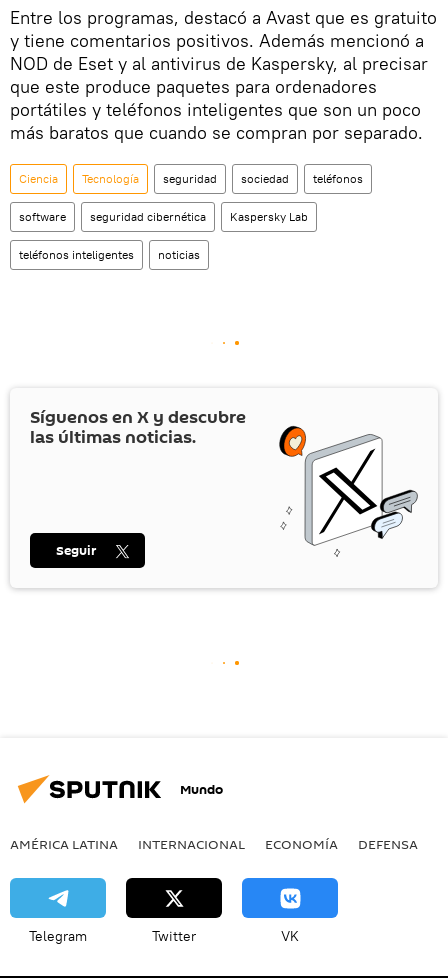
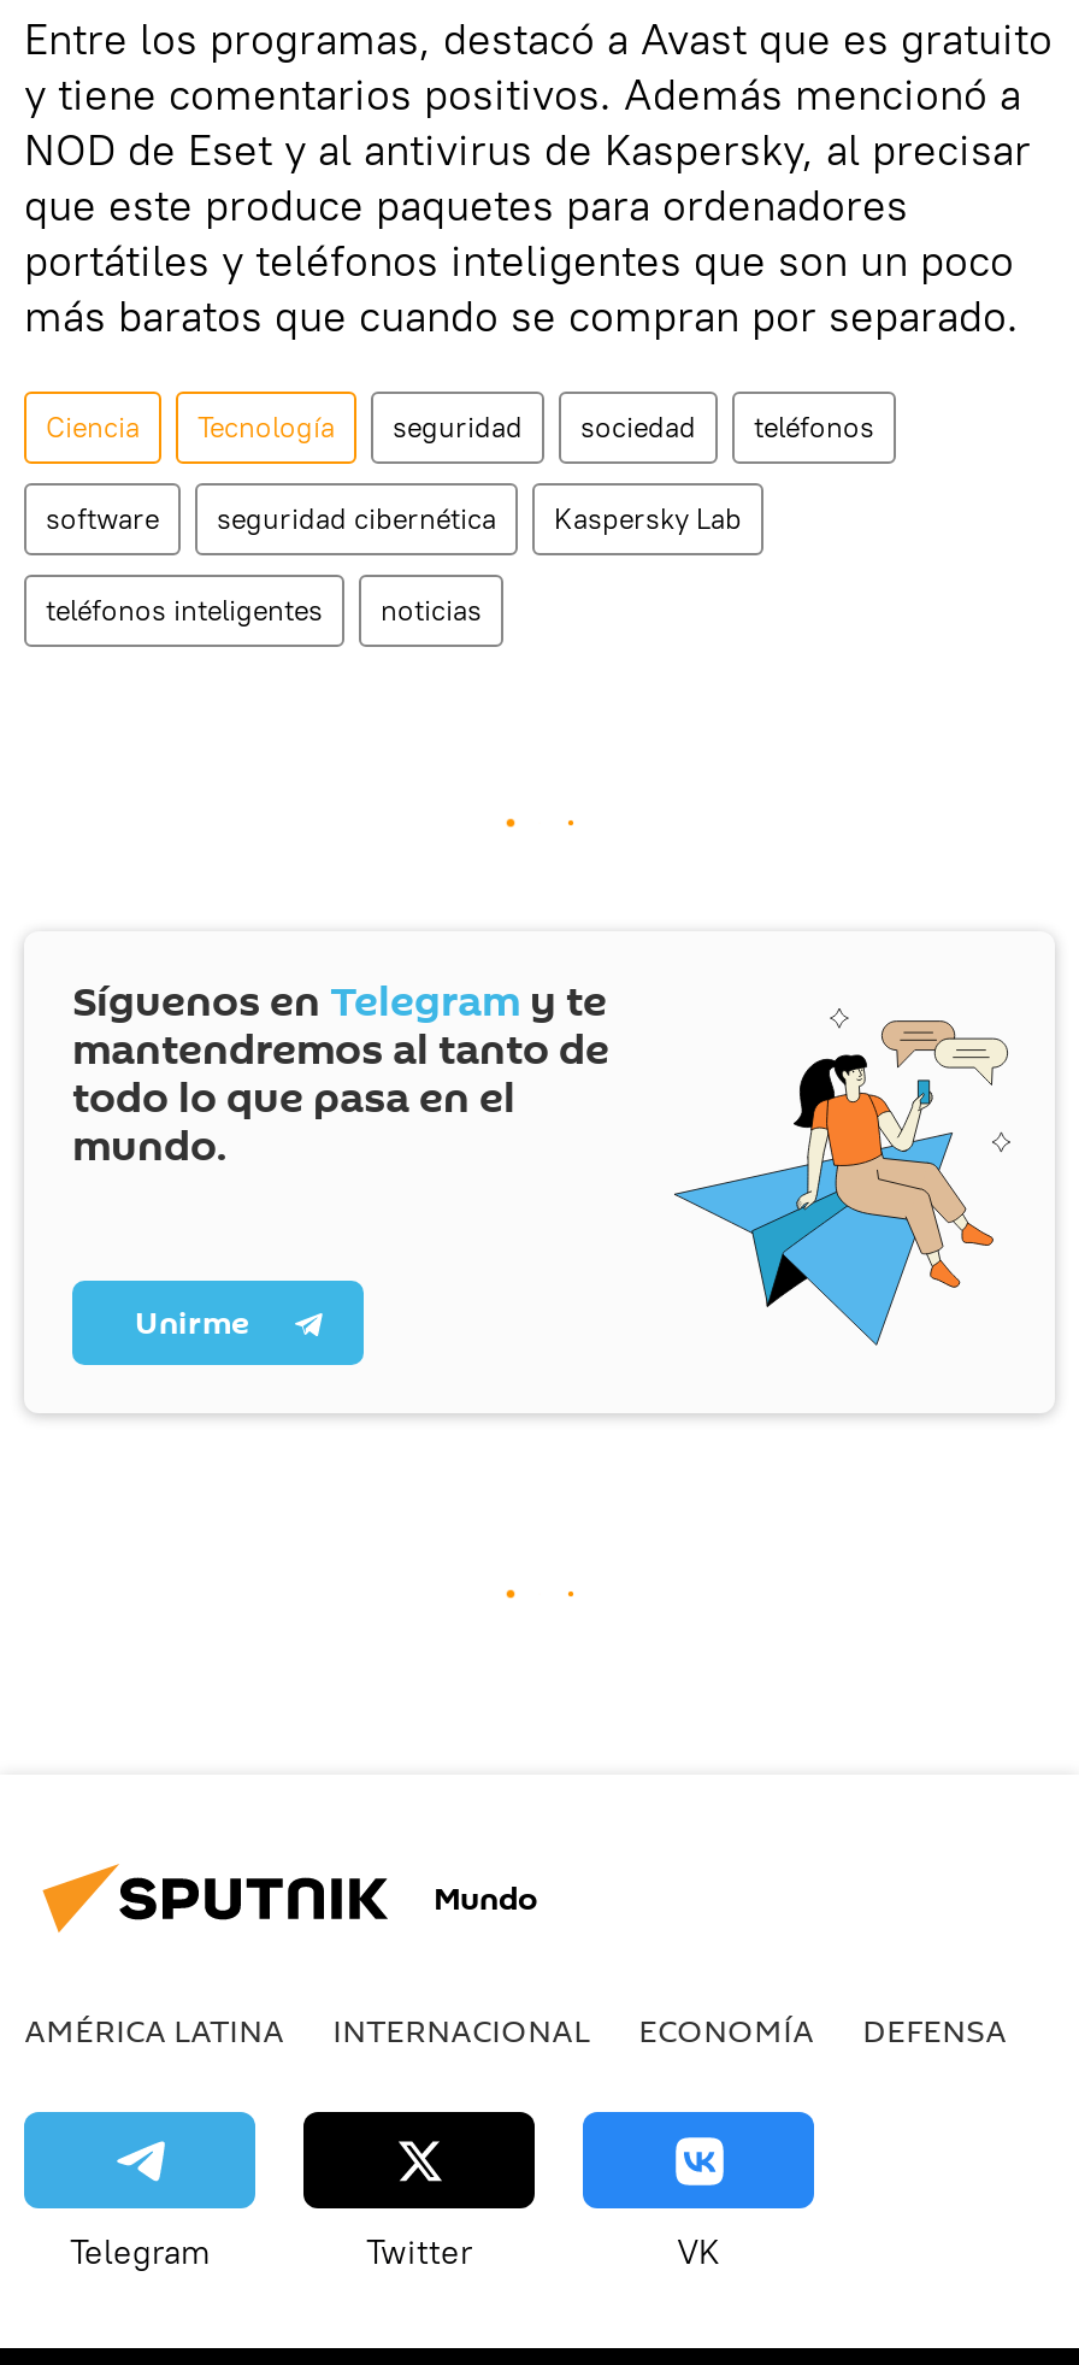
- [image]
- Síguenos en X y descubre
- las últimas noticias.
+ [image]
+ Síguenos en Telegram y te
+ mantendremos al tanto de
+ todo lo que pasa en el
+ mundo.

- Seguir
+ Unirme
